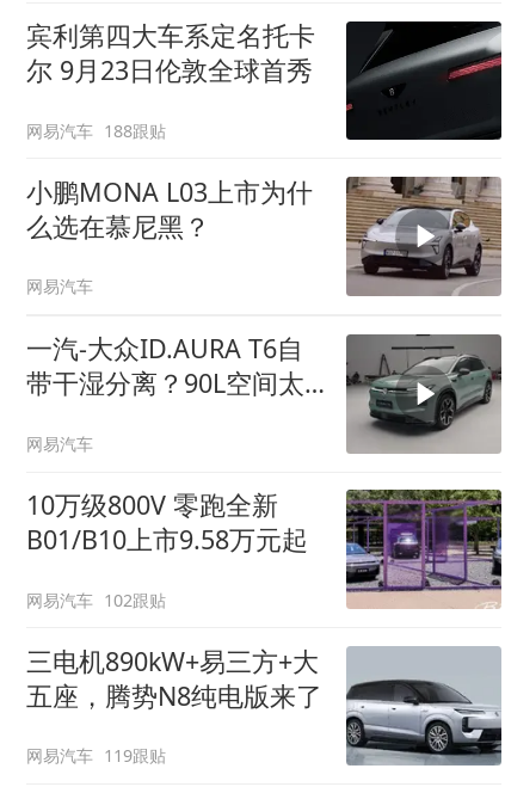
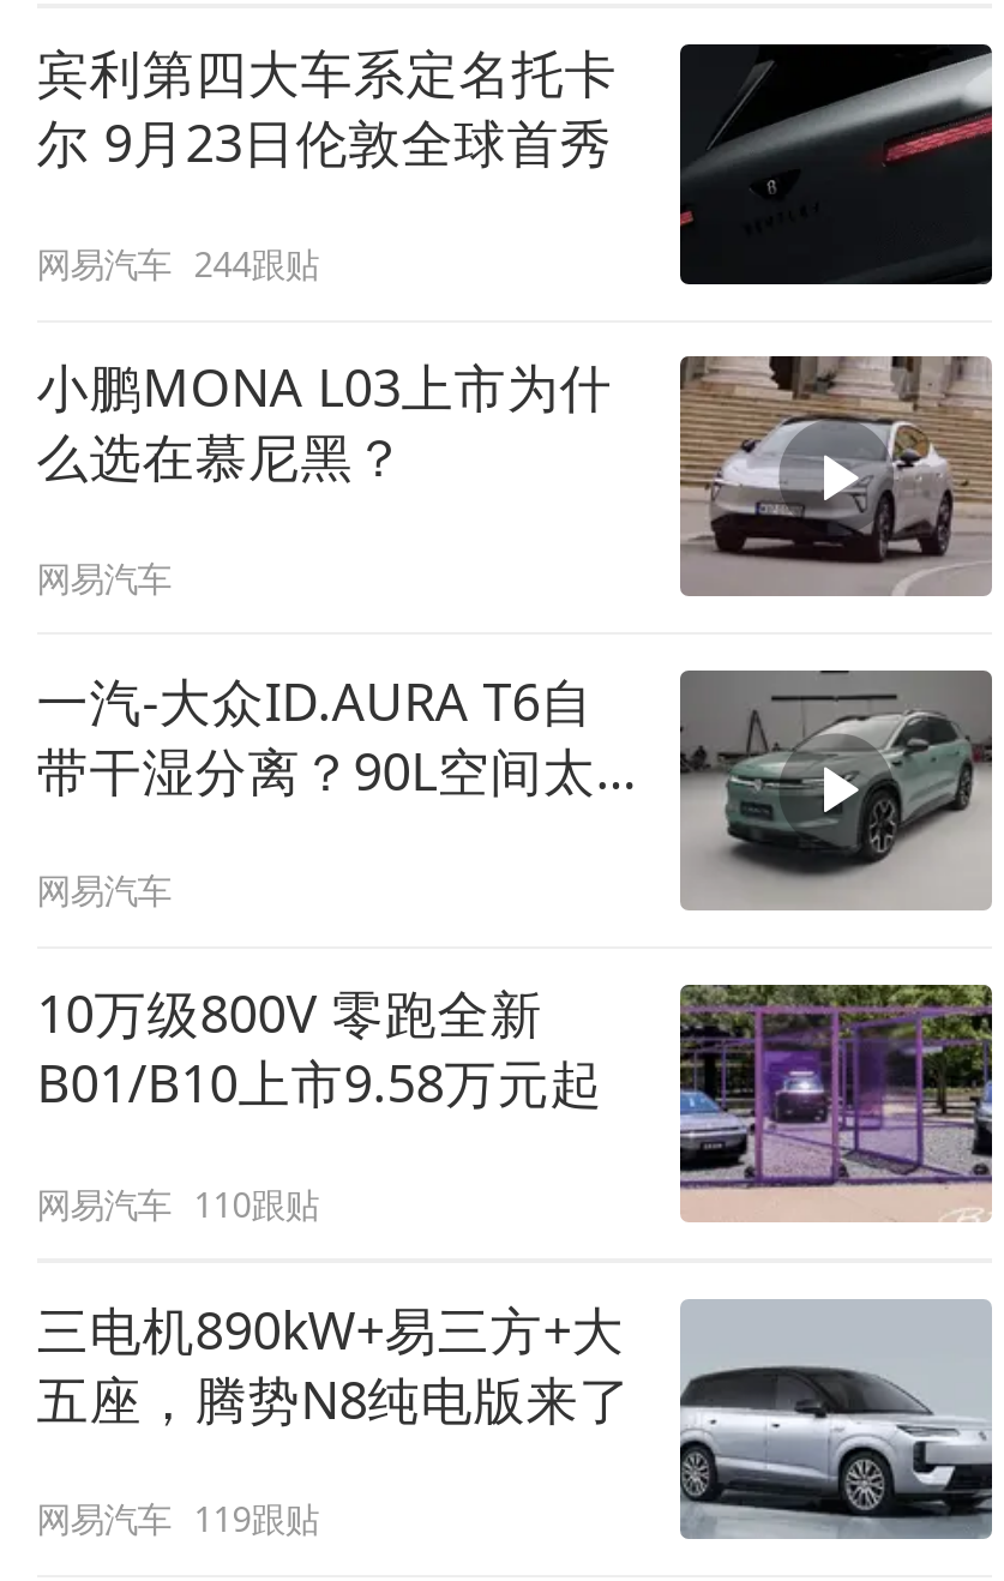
- 网易汽车 188跟贴
+ 网易汽车 244跟贴

- 网易汽车 102跟贴
+ 网易汽车 110跟贴
